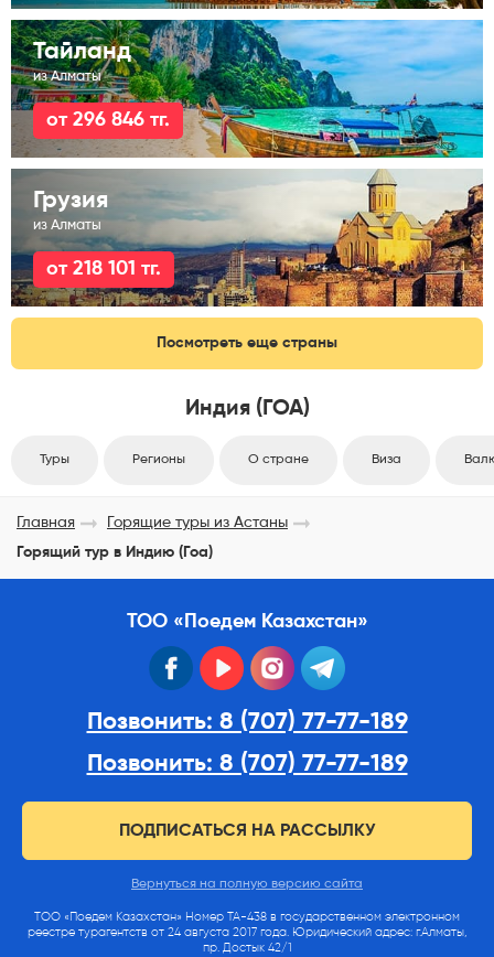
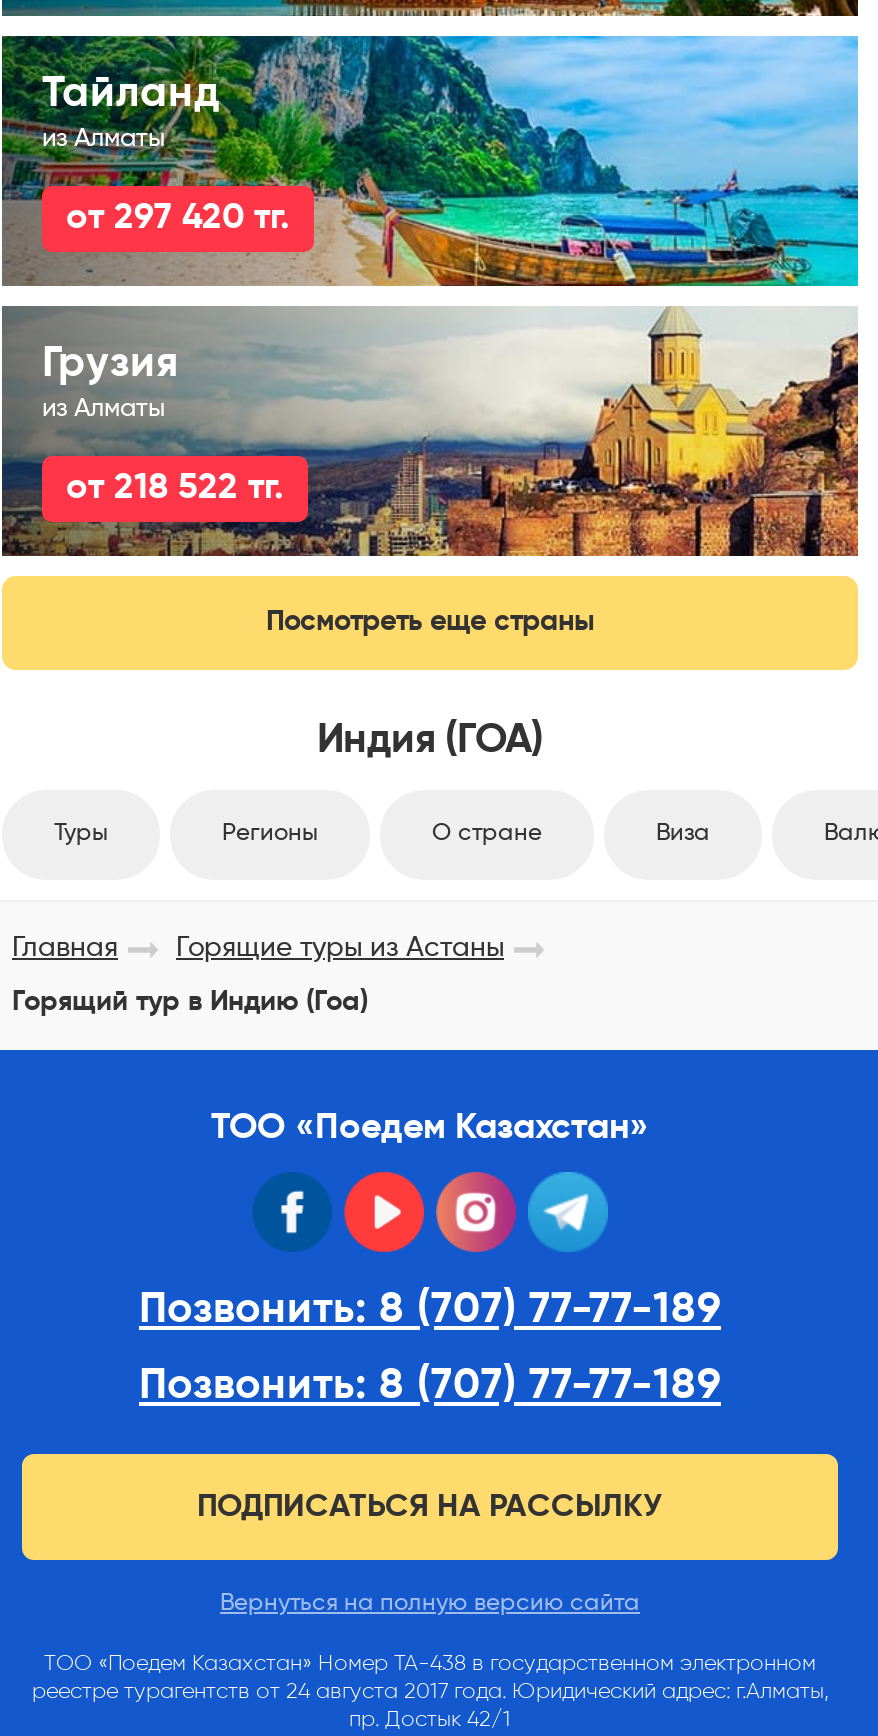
- от 296 846 тг.
+ от 297 420 тг.

- от 218 101 тг.
+ от 218 522 тг.
